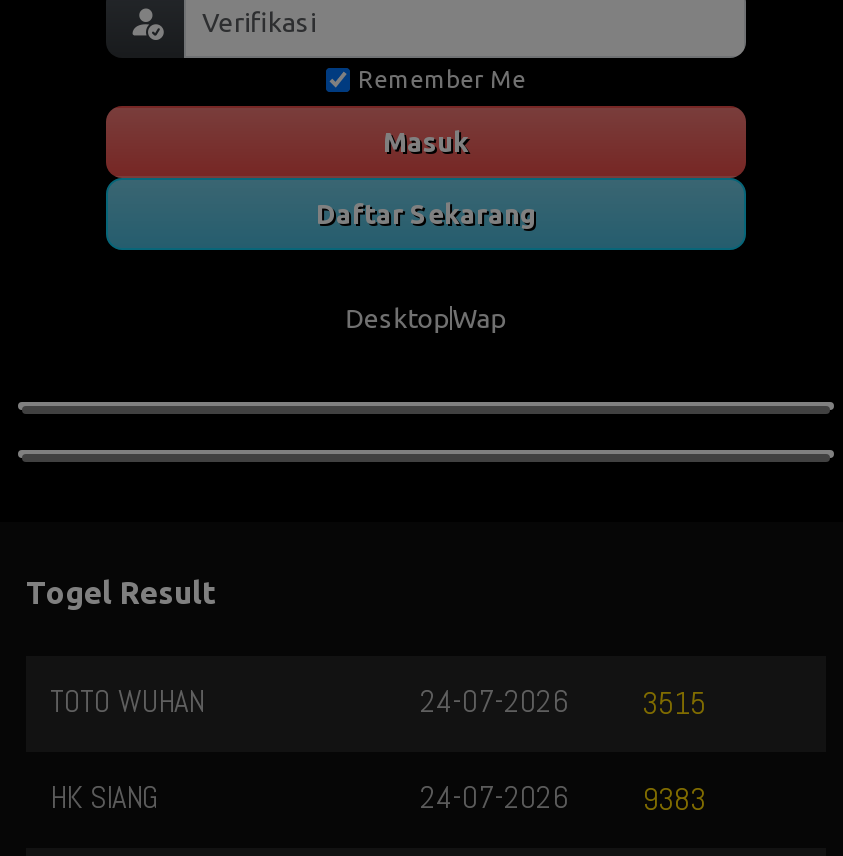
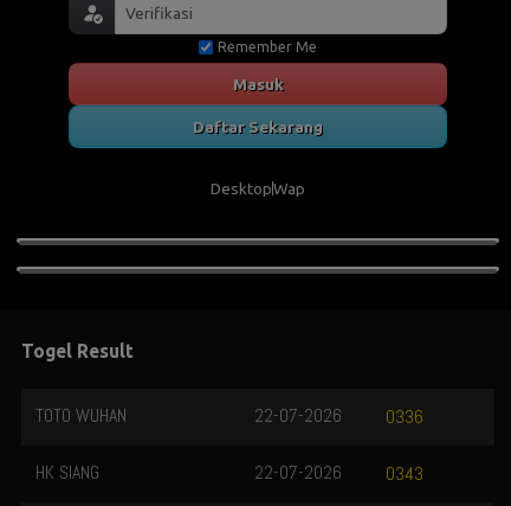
- 24-07-2026
+ 22-07-2026

- 3515
+ 0336

- 24-07-2026
+ 22-07-2026

- 9383
+ 0343
